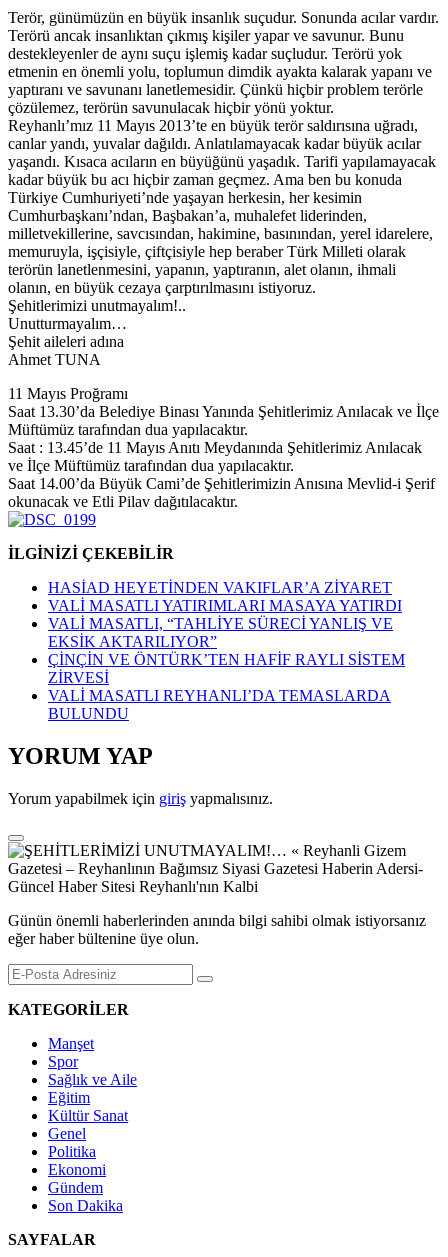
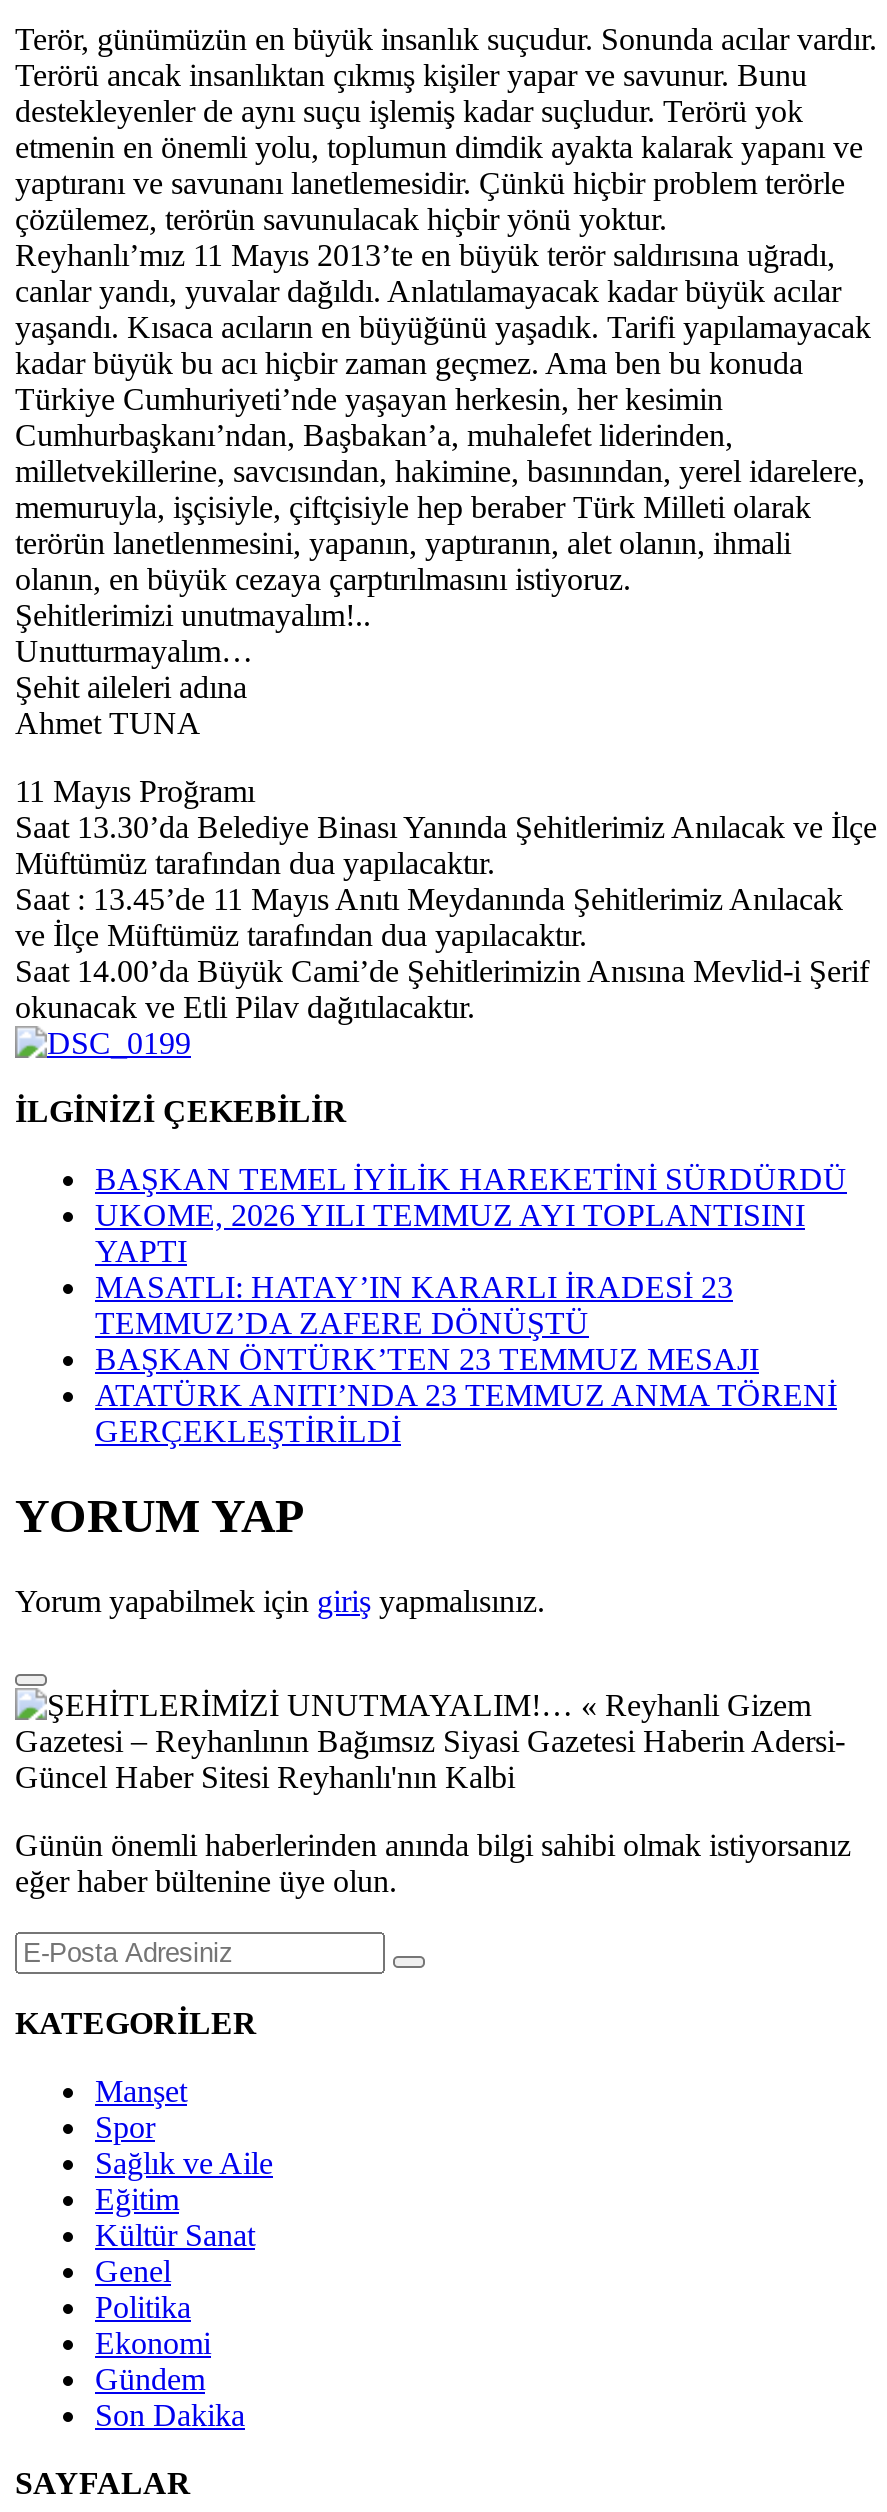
- HASİAD HEYETİNDEN VAKIFLAR’A ZİYARET
- VALİ MASATLI YATIRIMLARI MASAYA YATIRDI
- VALİ MASATLI, “TAHLİYE SÜRECİ YANLIŞ VE
- EKSİK AKTARILIYOR”
- ÇİNÇİN VE ÖNTÜRK’TEN HAFİF RAYLI SİSTEM
- ZİRVESİ
- VALİ MASATLI REYHANLI’DA TEMASLARDA
- BULUNDU
+ BAŞKAN TEMEL İYİLİK HAREKETİNİ SÜRDÜRDÜ
+ UKOME, 2026 YILI TEMMUZ AYI TOPLANTISINI
+ YAPTI
+ MASATLI: HATAY’IN KARARLI İRADESİ 23
+ TEMMUZ’DA ZAFERE DÖNÜŞTÜ
+ BAŞKAN ÖNTÜRK’TEN 23 TEMMUZ MESAJI
+ ATATÜRK ANITI’NDA 23 TEMMUZ ANMA TÖRENİ
+ GERÇEKLEŞTİRİLDİ
